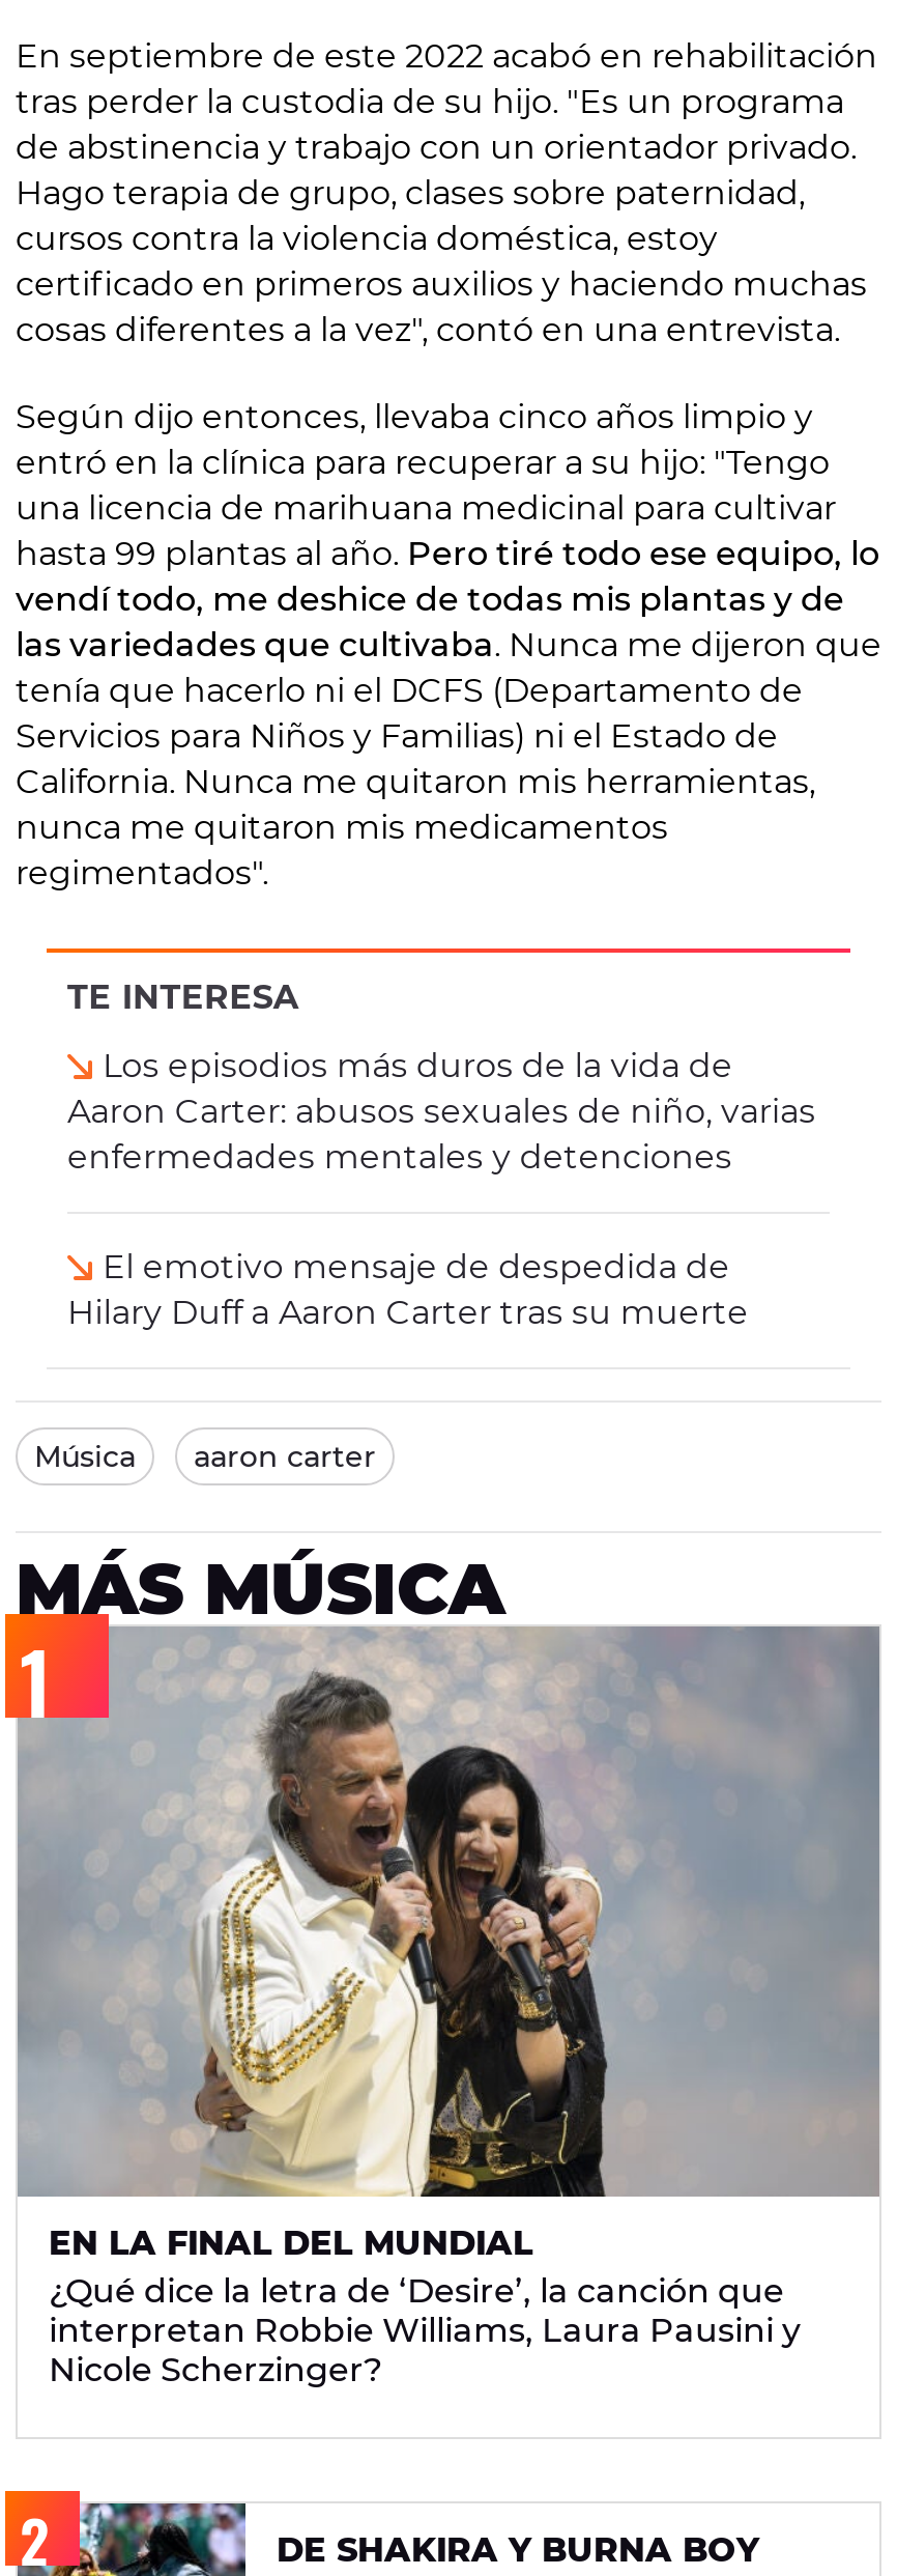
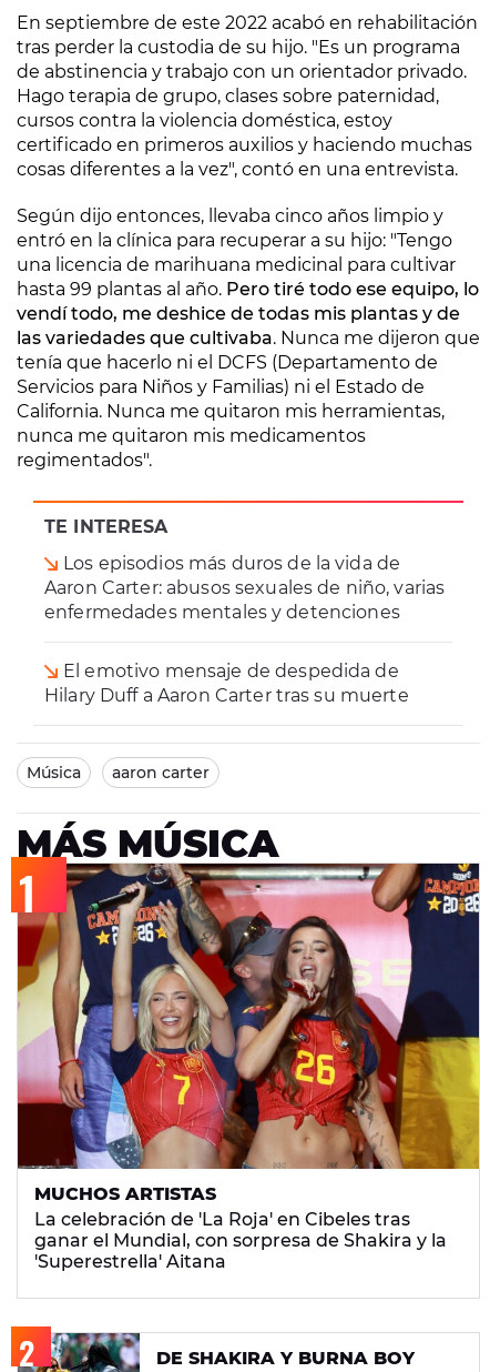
- [image]
- EN LA FINAL DEL MUNDIAL
- ¿Qué dice la letra de ‘Desire’, la canción que
- interpretan Robbie Williams, Laura Pausini y
- Nicole Scherzinger?
+ [image]
+ MUCHOS ARTISTAS
+ La celebración de 'La Roja' en Cibeles tras
+ ganar el Mundial, con sorpresa de Shakira y la
+ 'Superestrella' Aitana
